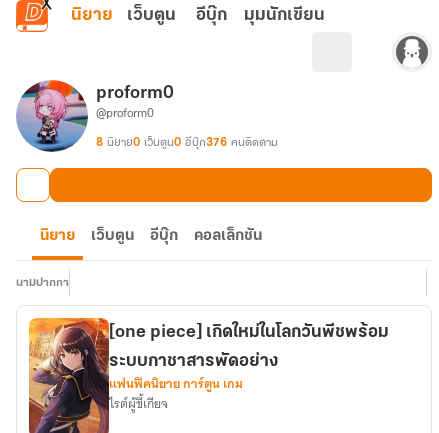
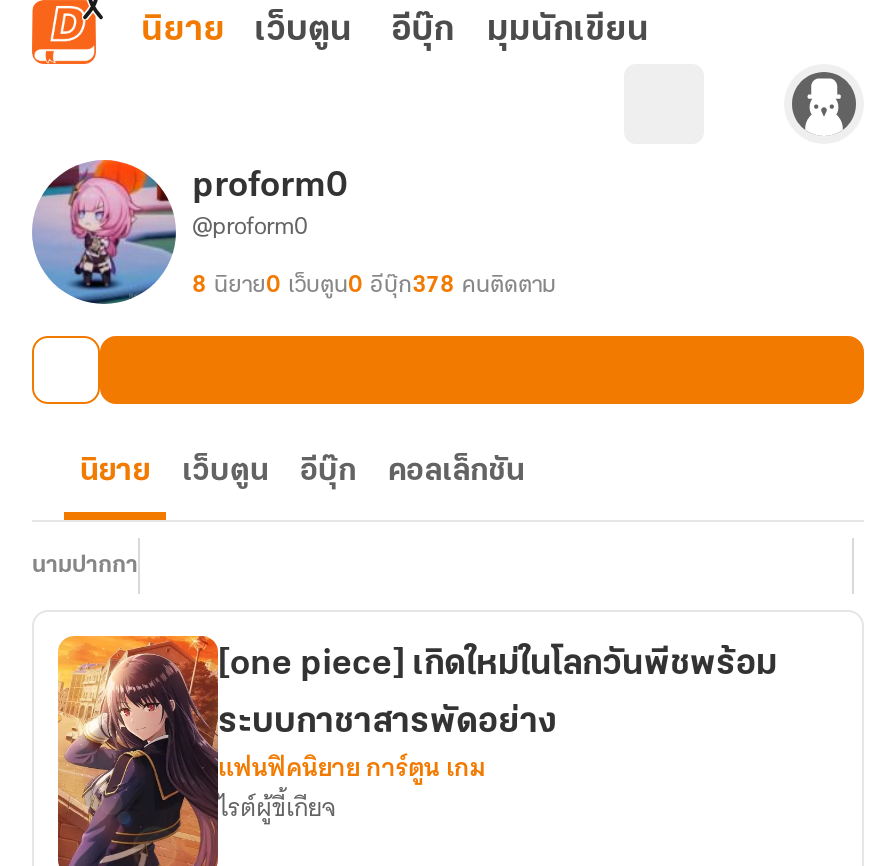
- 8 นิยาย0 เว็บตูน0 อีบุ๊ก376 คนติดตาม
+ 8 นิยาย0 เว็บตูน0 อีบุ๊ก378 คนติดตาม
